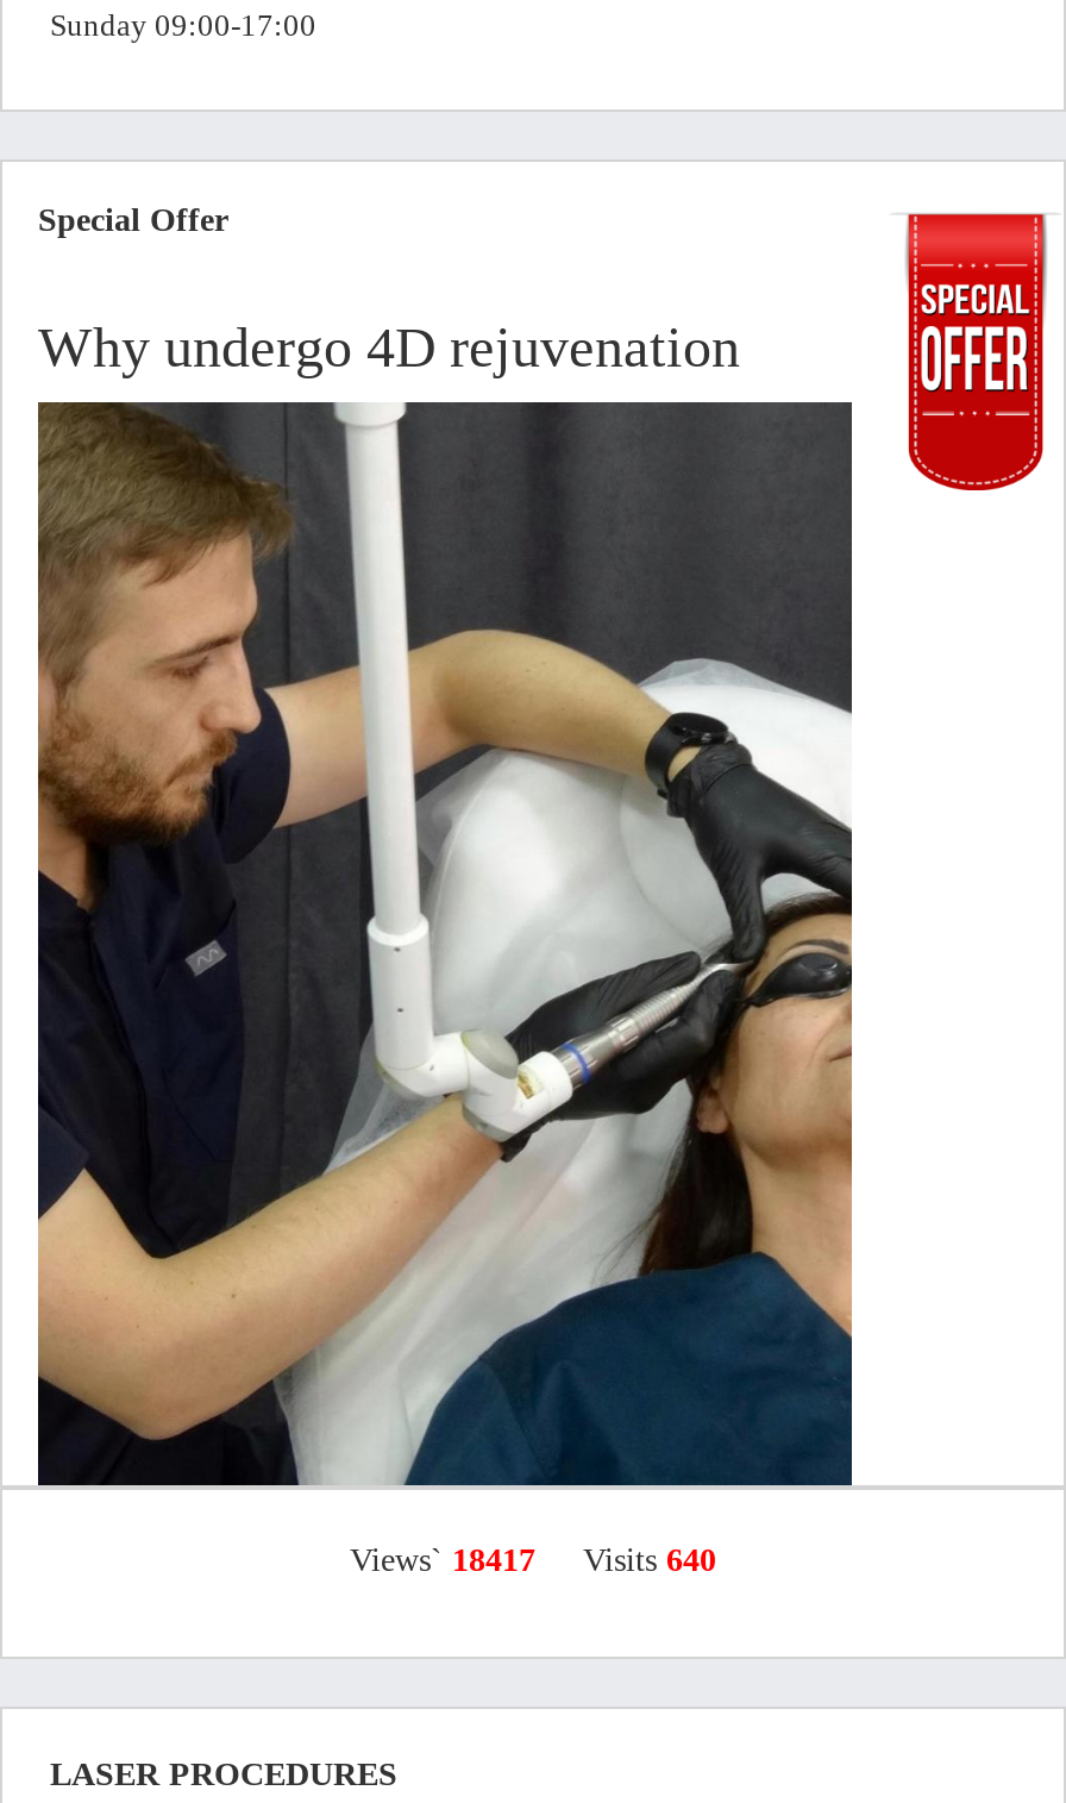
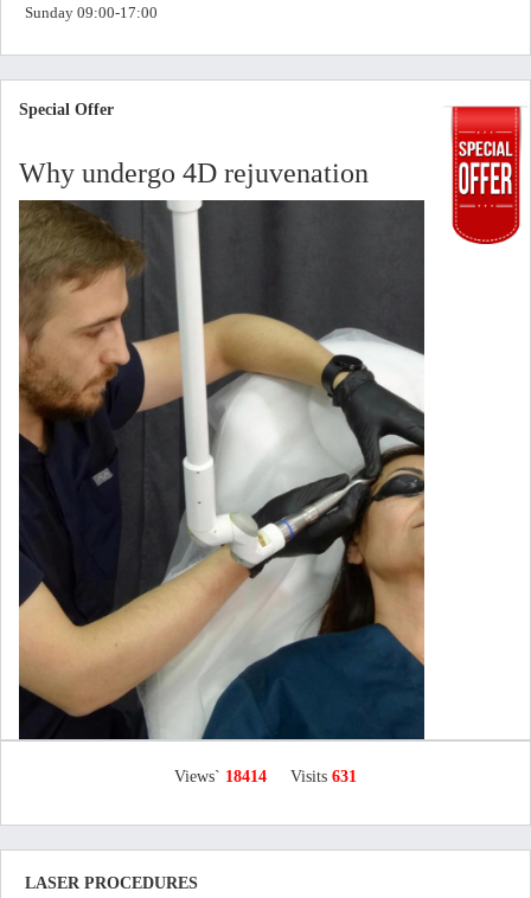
- Views` 18417 Visits 640
+ Views` 18414 Visits 631
